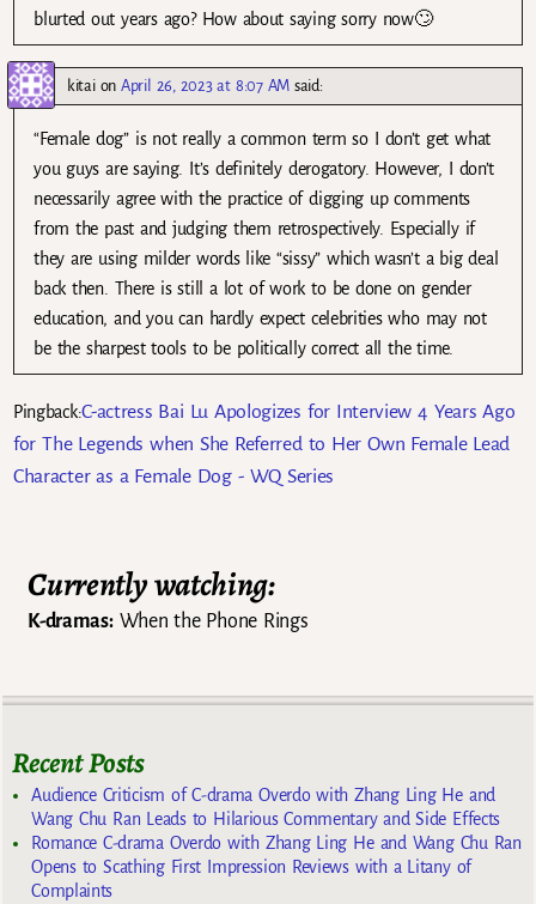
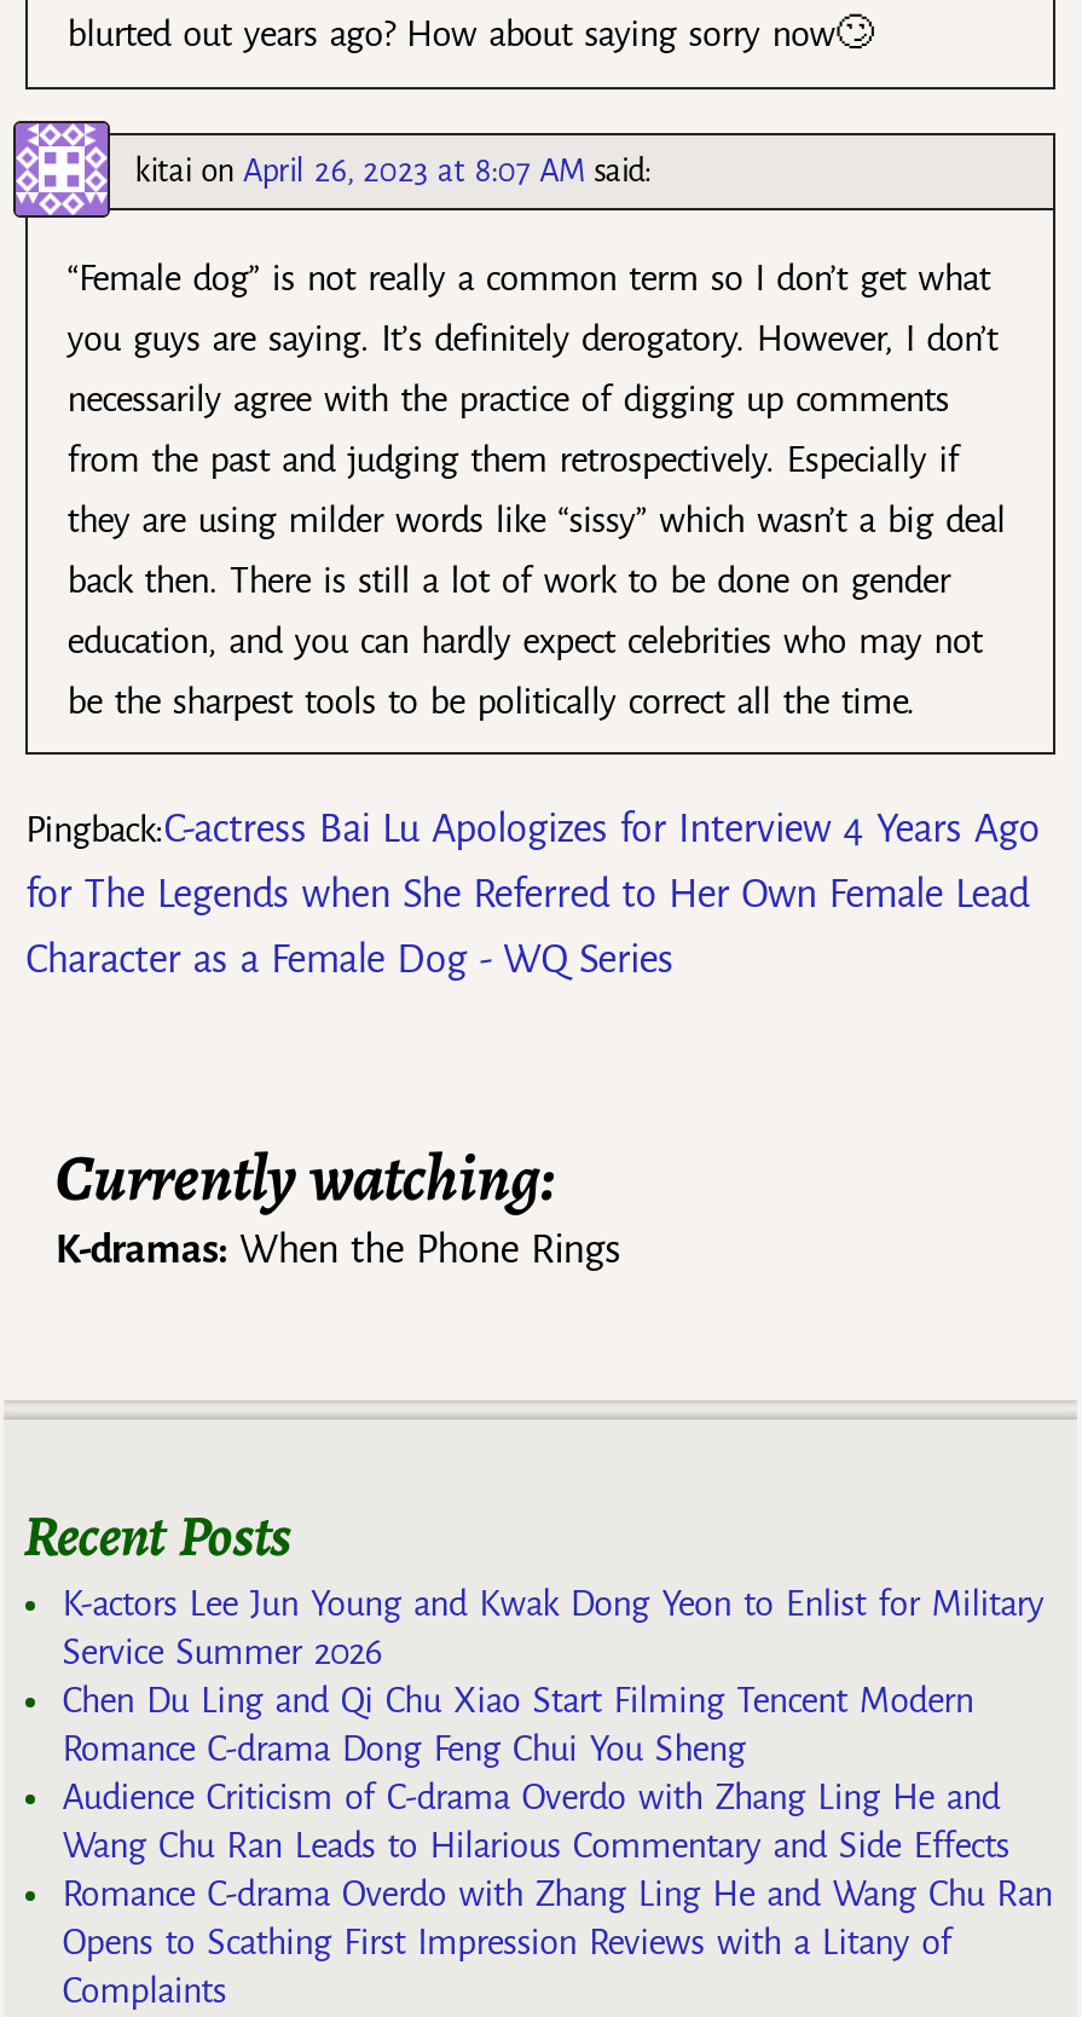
+ K-actors Lee Jun Young and Kwak Dong Yeon to Enlist for Military
+ Service Summer 2026
+ Chen Du Ling and Qi Chu Xiao Start Filming Tencent Modern
+ Romance C-drama Dong Feng Chui You Sheng
